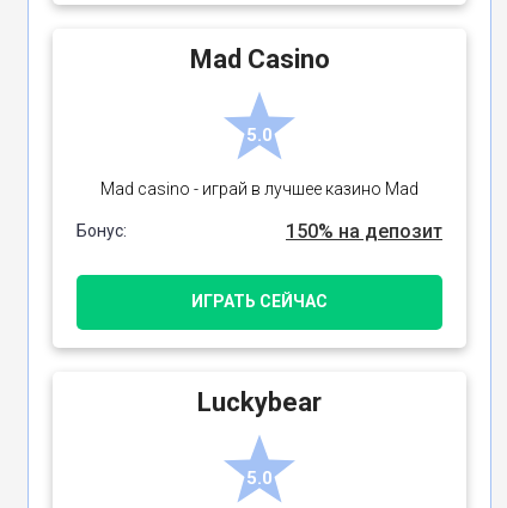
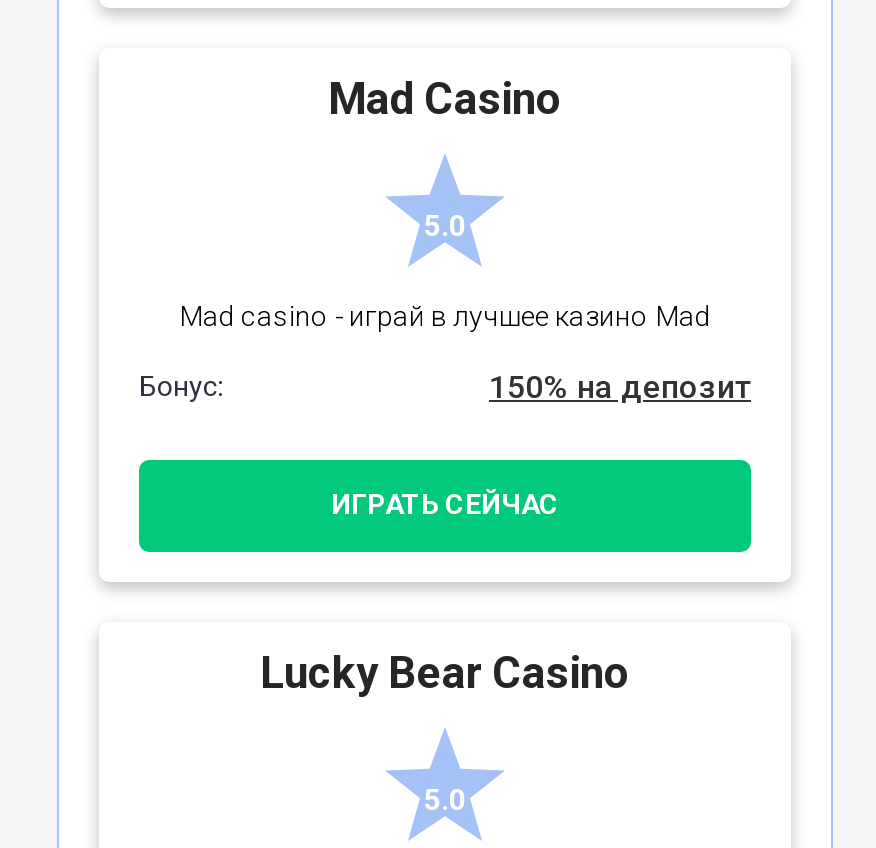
- Luckybear
+ Lucky Bear Casino
